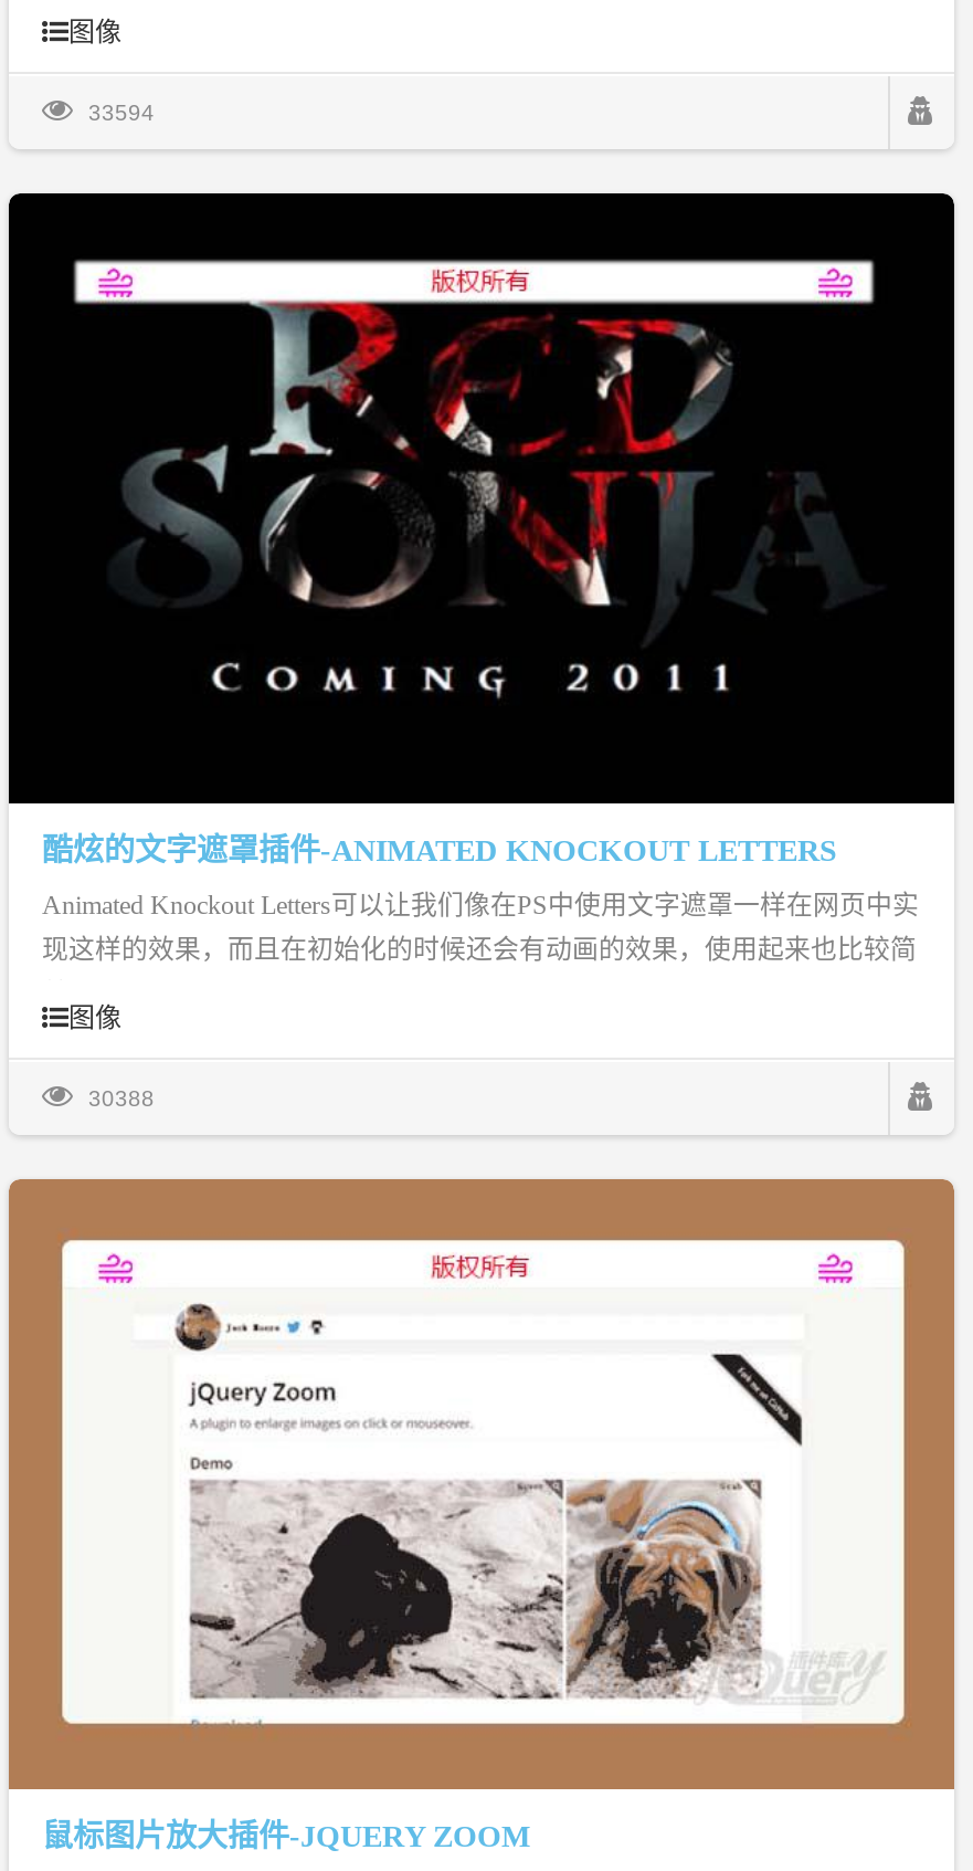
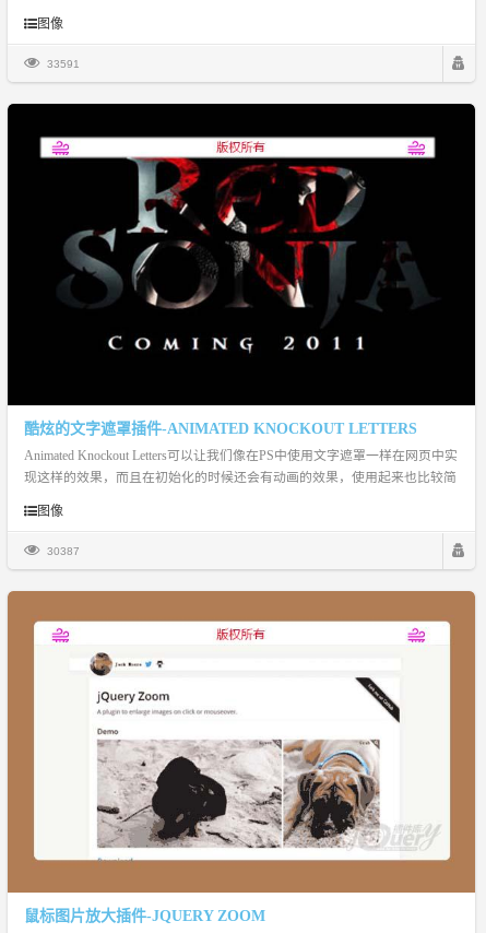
- 33594
+ 33591

- 30388
+ 30387
